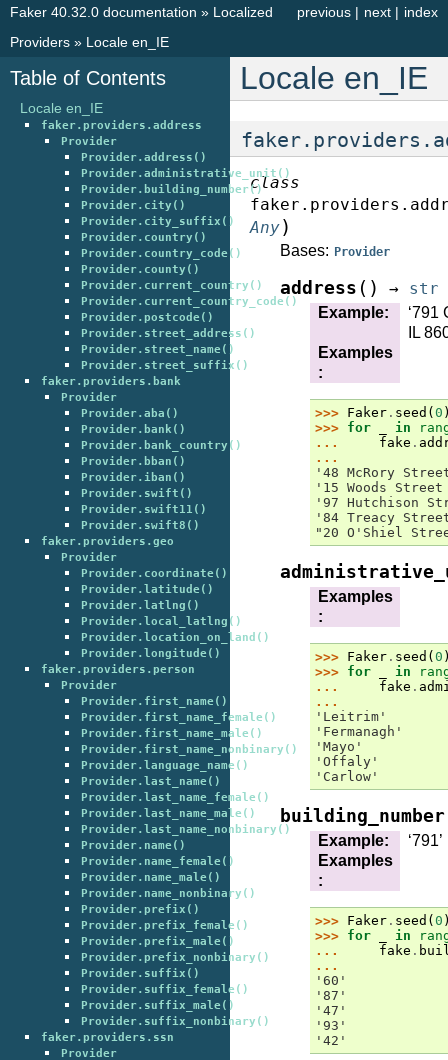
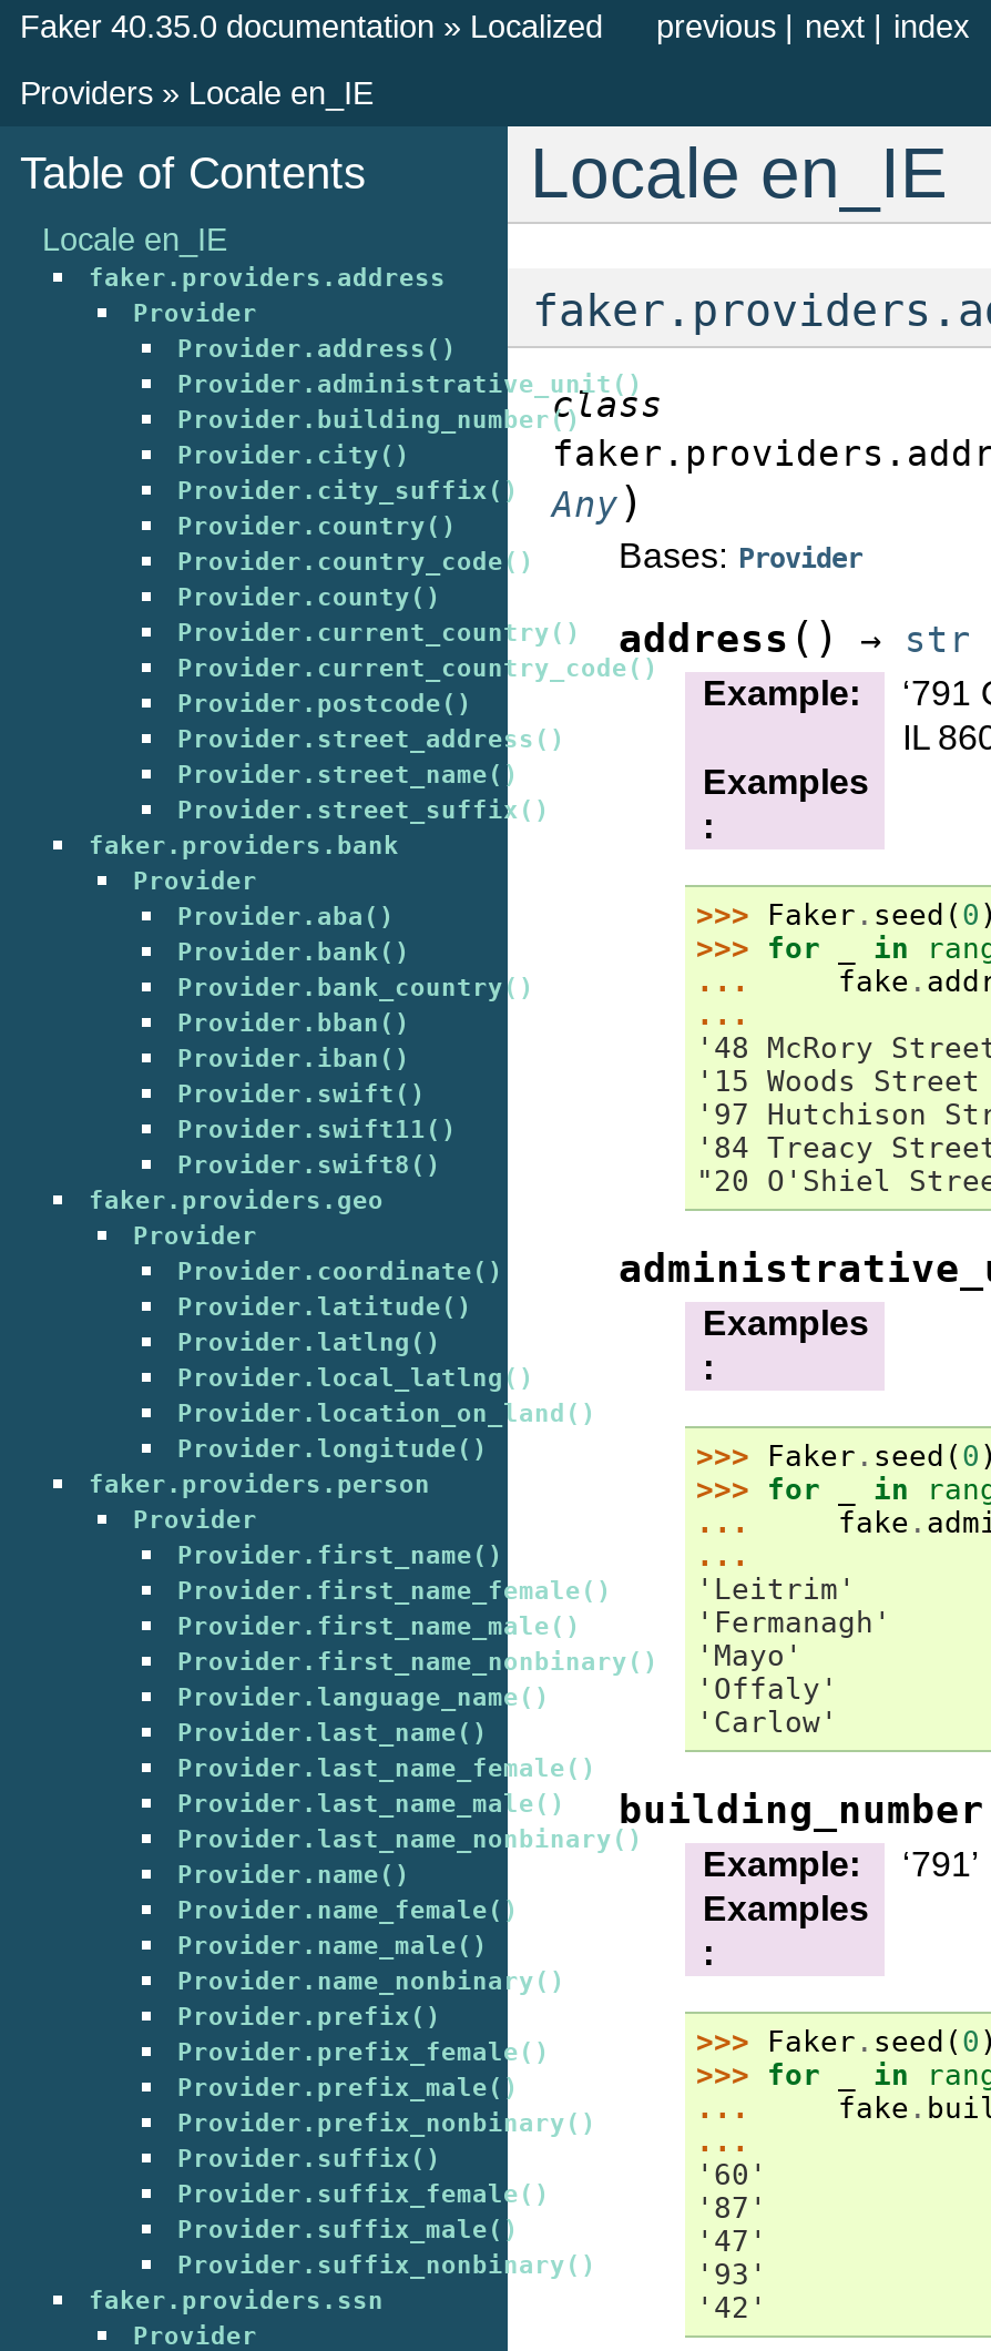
- Faker 40.32.0 documentation» Localized
+ Faker 40.35.0 documentation» Localized
